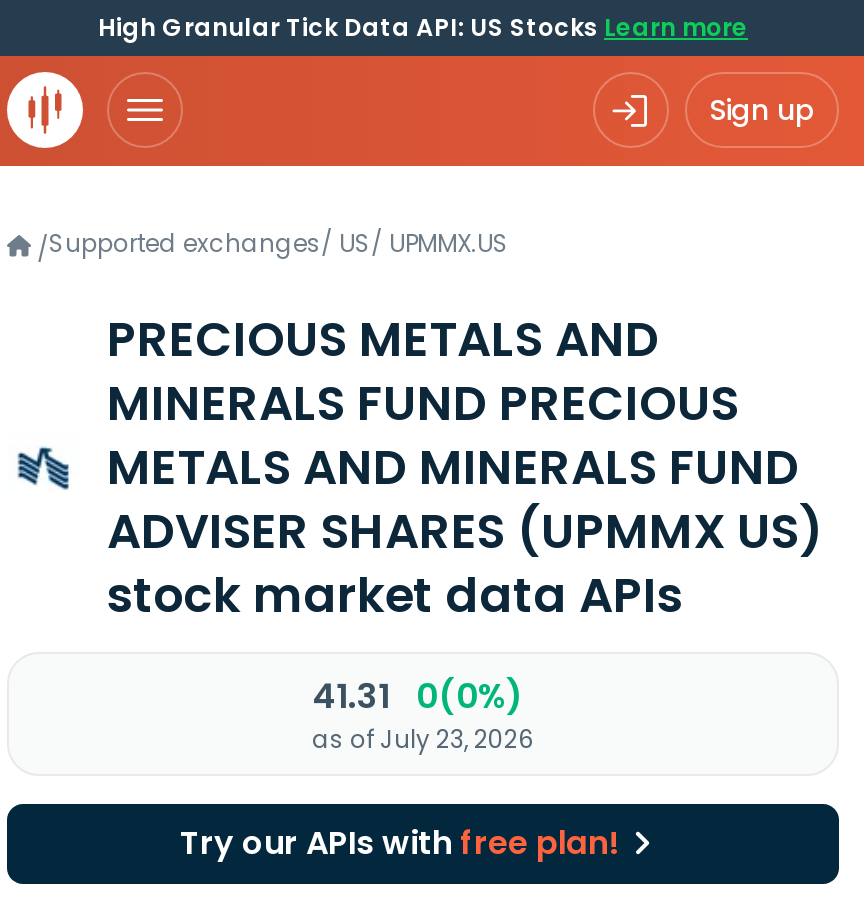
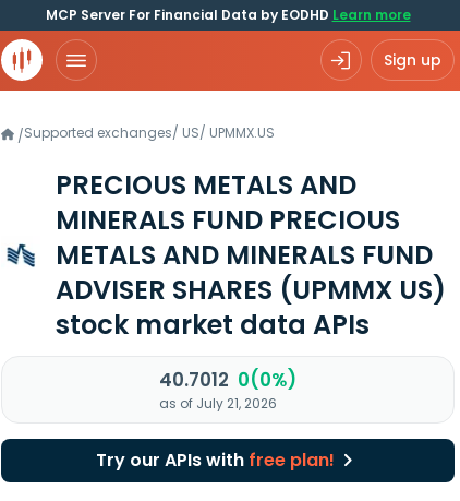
- High Granular Tick Data API: US Stocks Learn more
+ MCP Server For Financial Data by EODHD Learn more

- 41.31 0(0%)
+ 40.7012 0(0%)

- as of July 23, 2026
+ as of July 21, 2026
